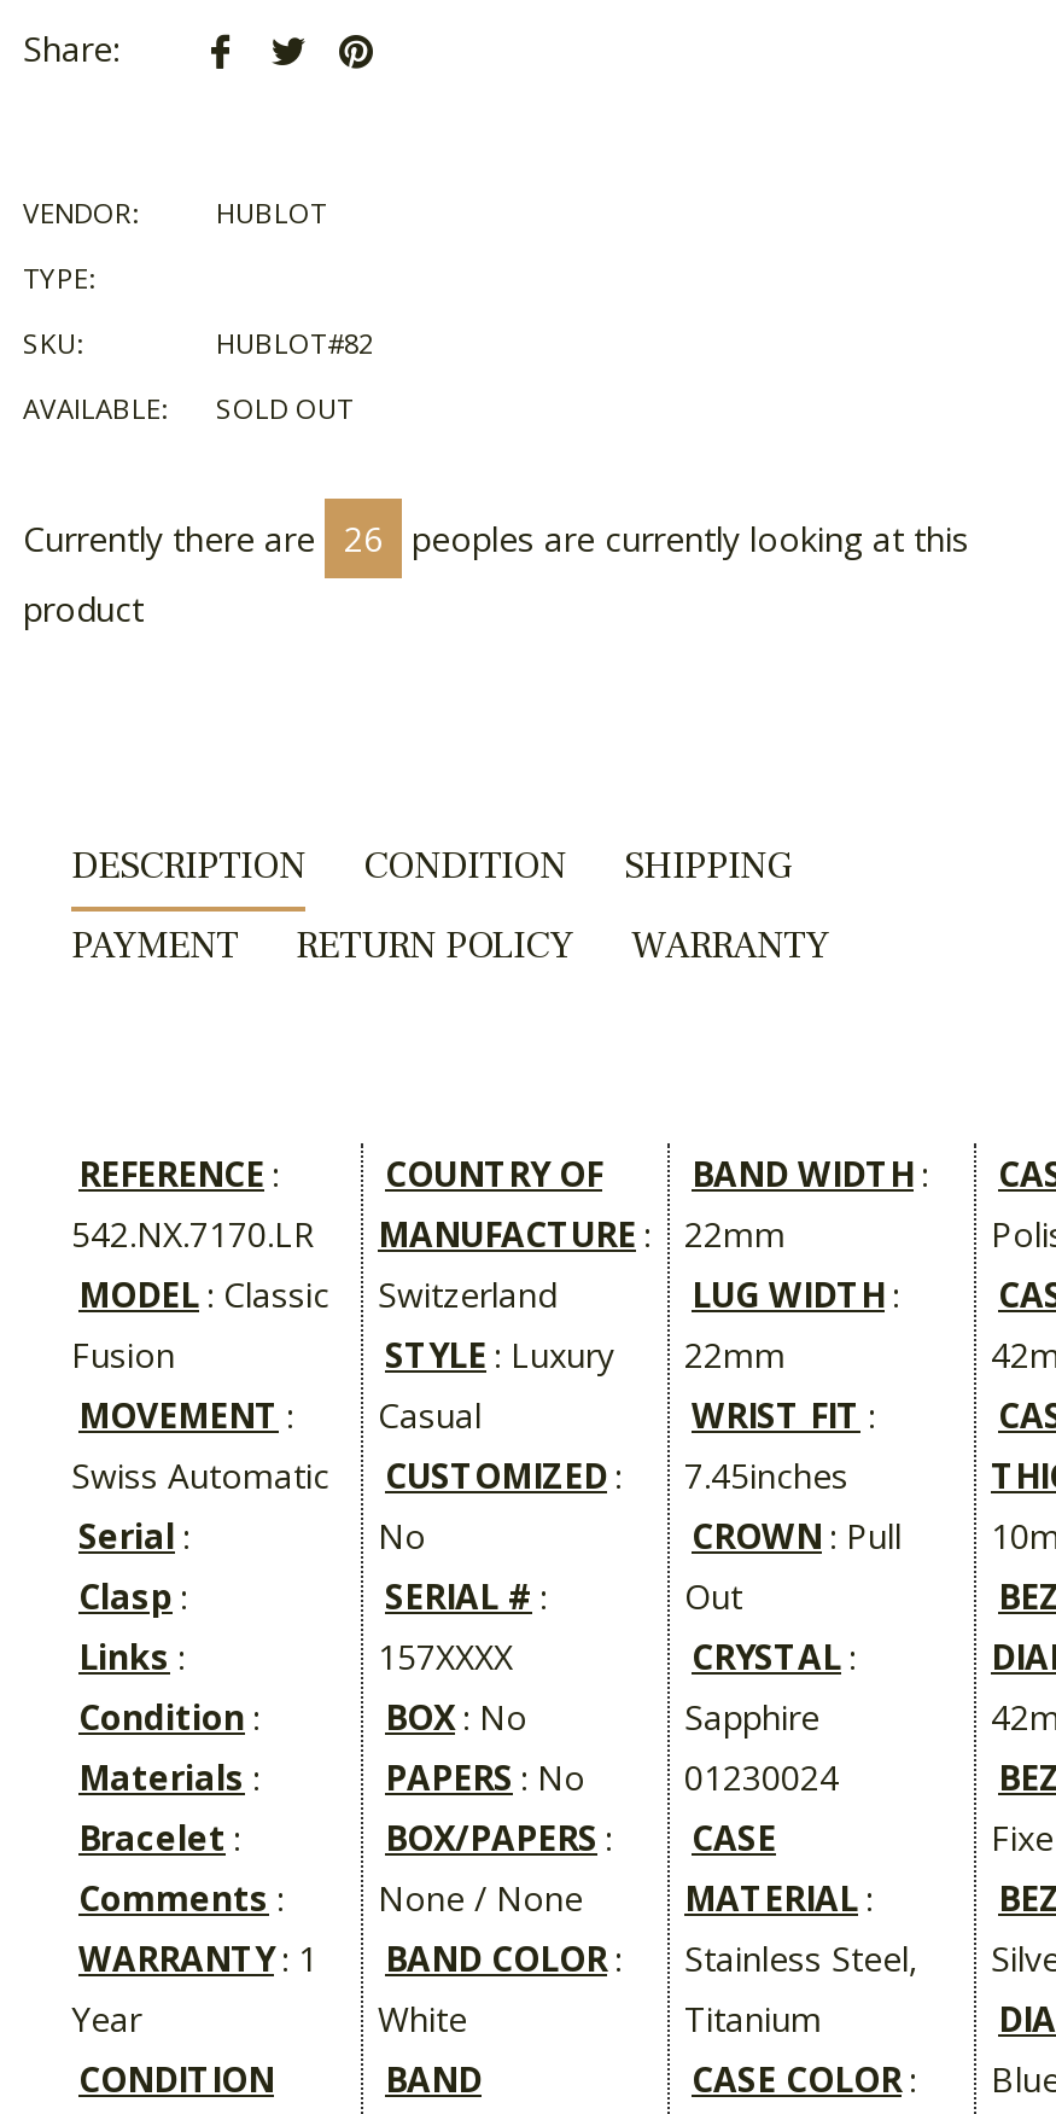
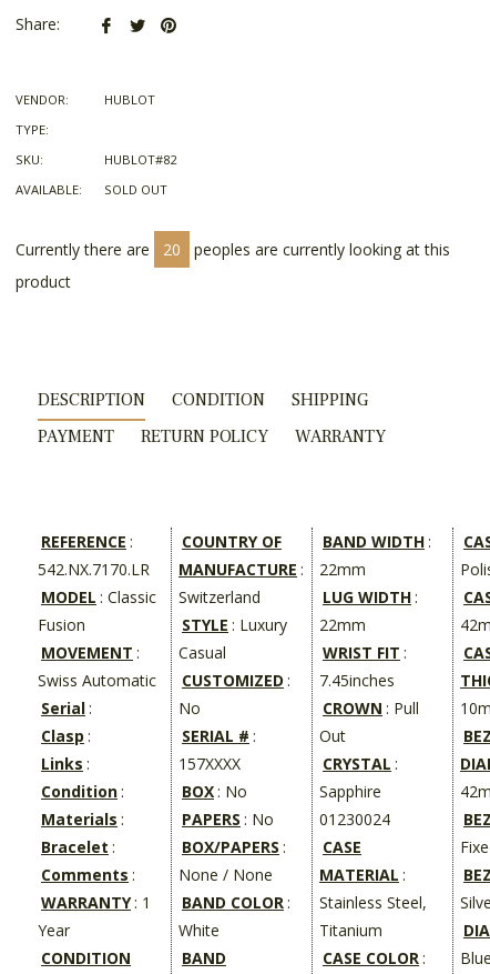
- Currently there are 26 peoples are currently looking at this
+ Currently there are 20 peoples are currently looking at this
